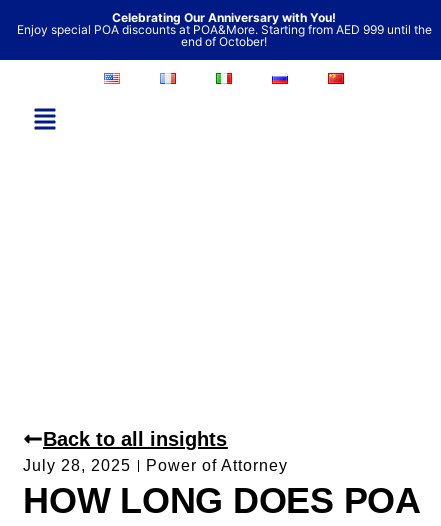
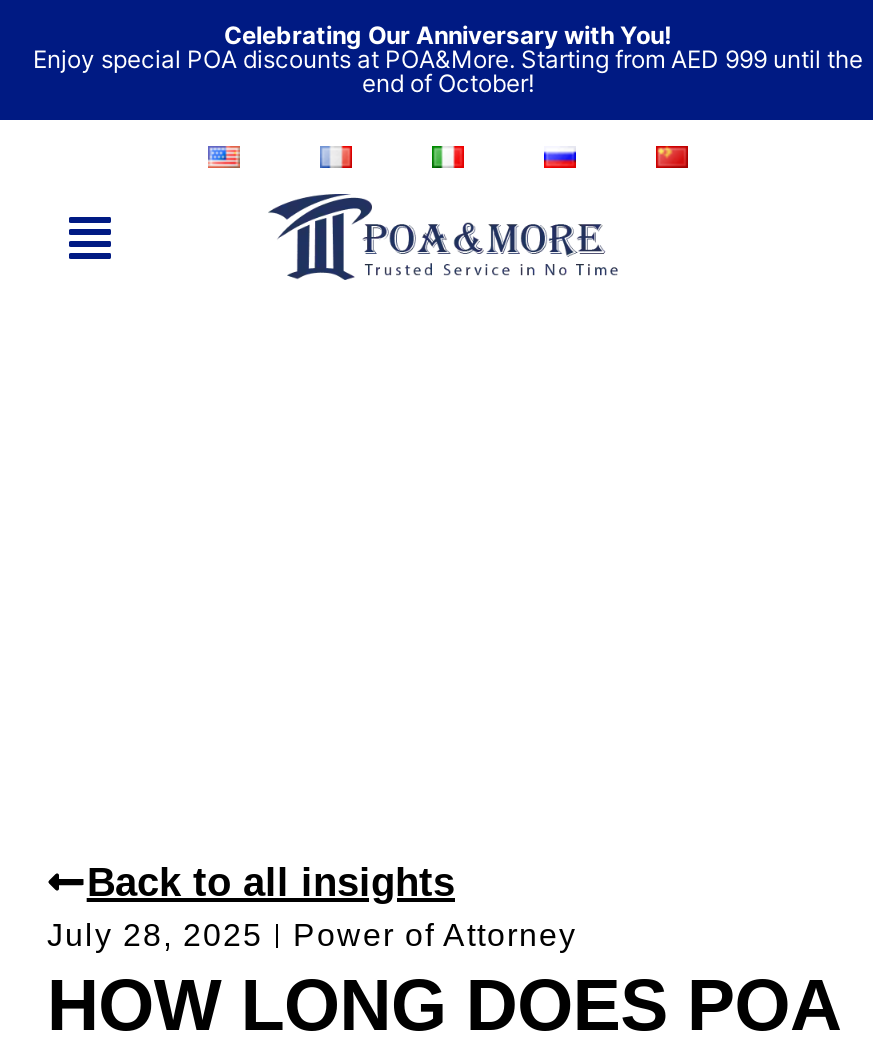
+ [image]
